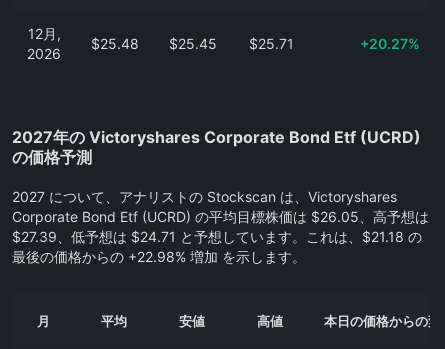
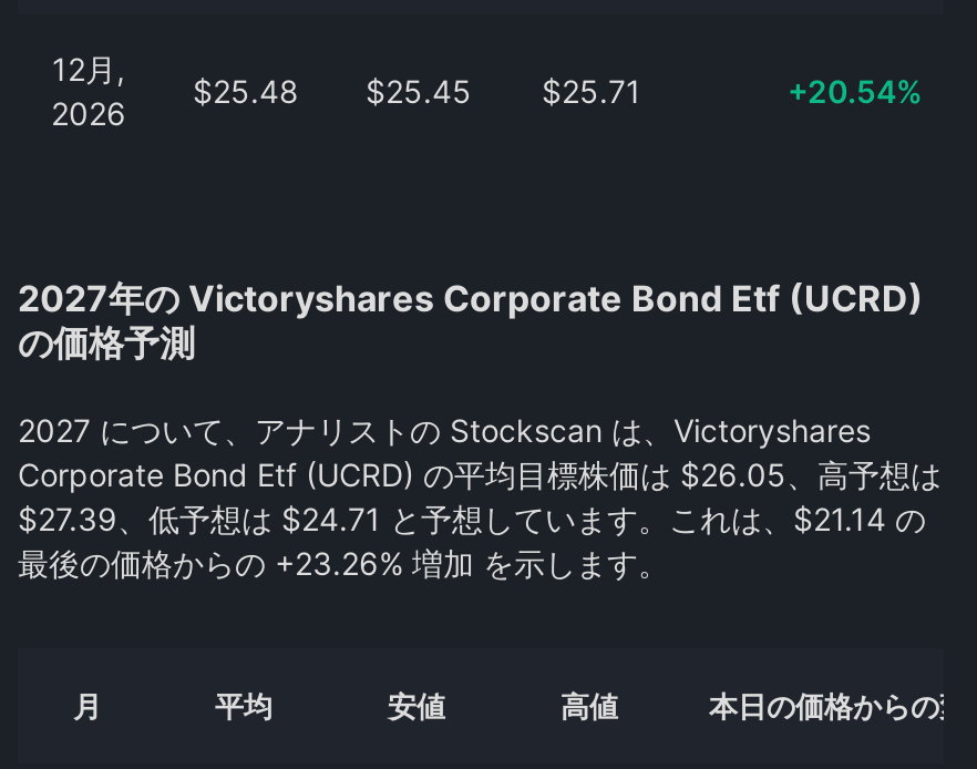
- +20.27%
+ +20.54%

- $27.39、低予想は $24.71 と予想しています。これは、$21.18 の
+ $27.39、低予想は $24.71 と予想しています。これは、$21.14 の

- 最後の価格からの +22.98% 増加 を示します。
+ 最後の価格からの +23.26% 増加 を示します。
